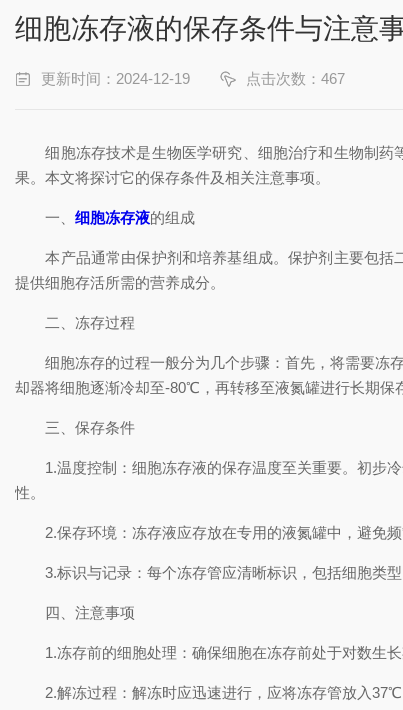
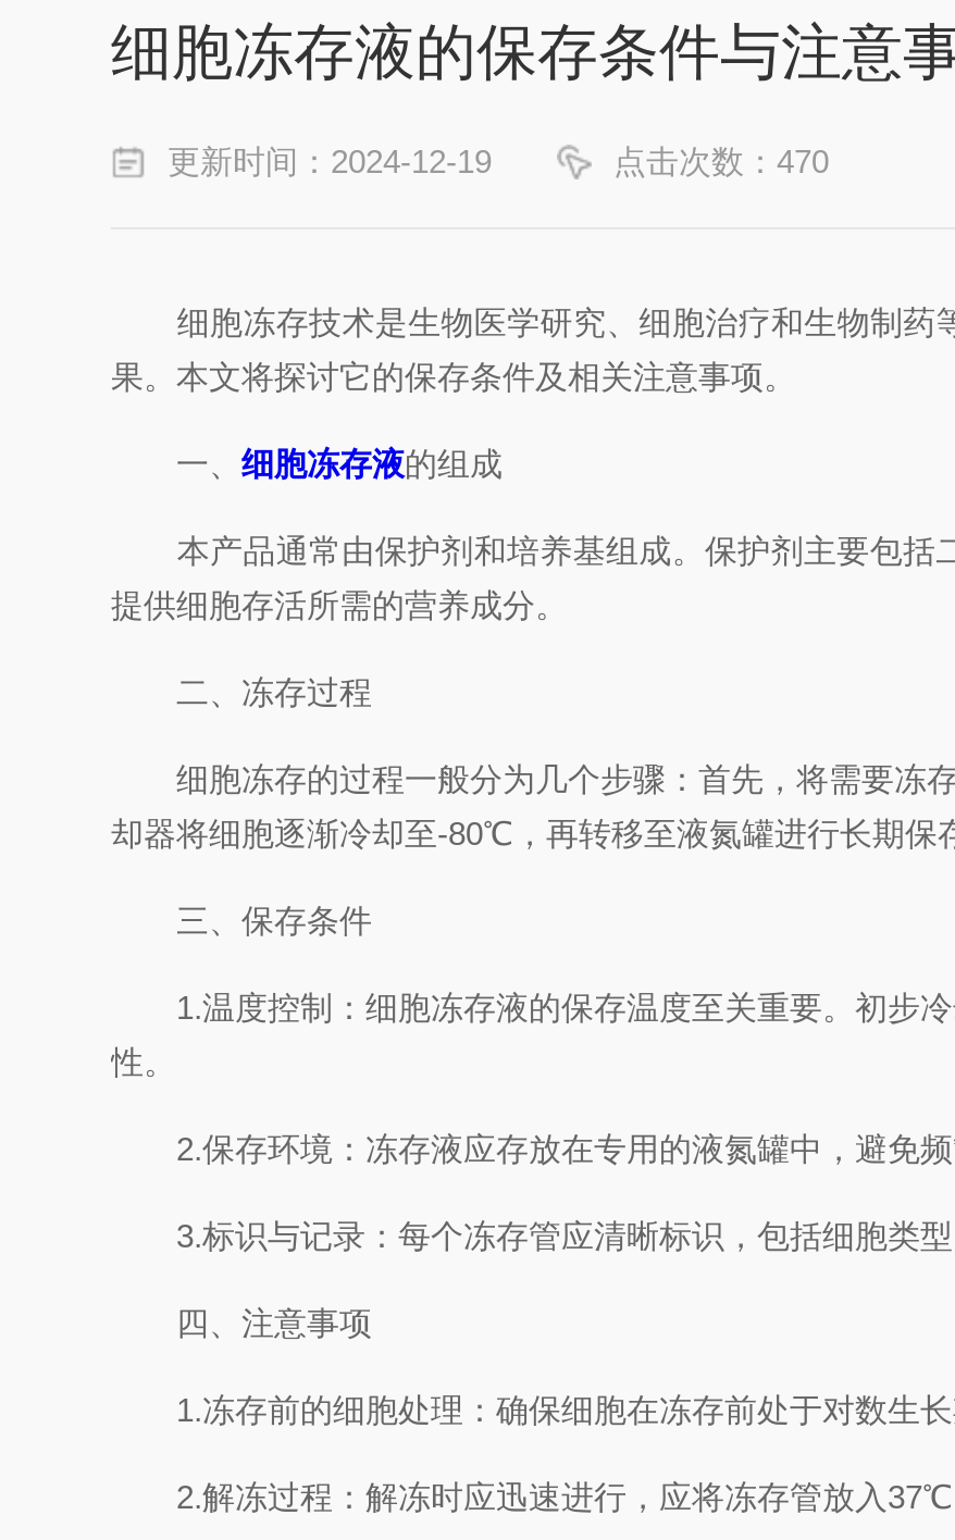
- 点击次数：467
+ 点击次数：470
